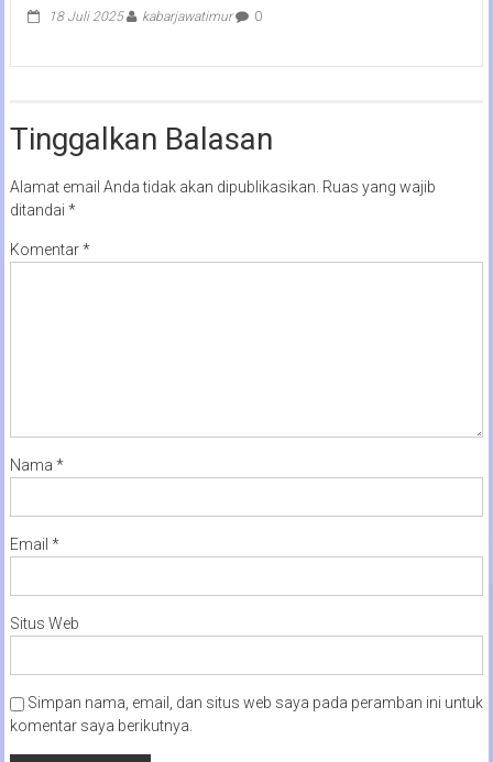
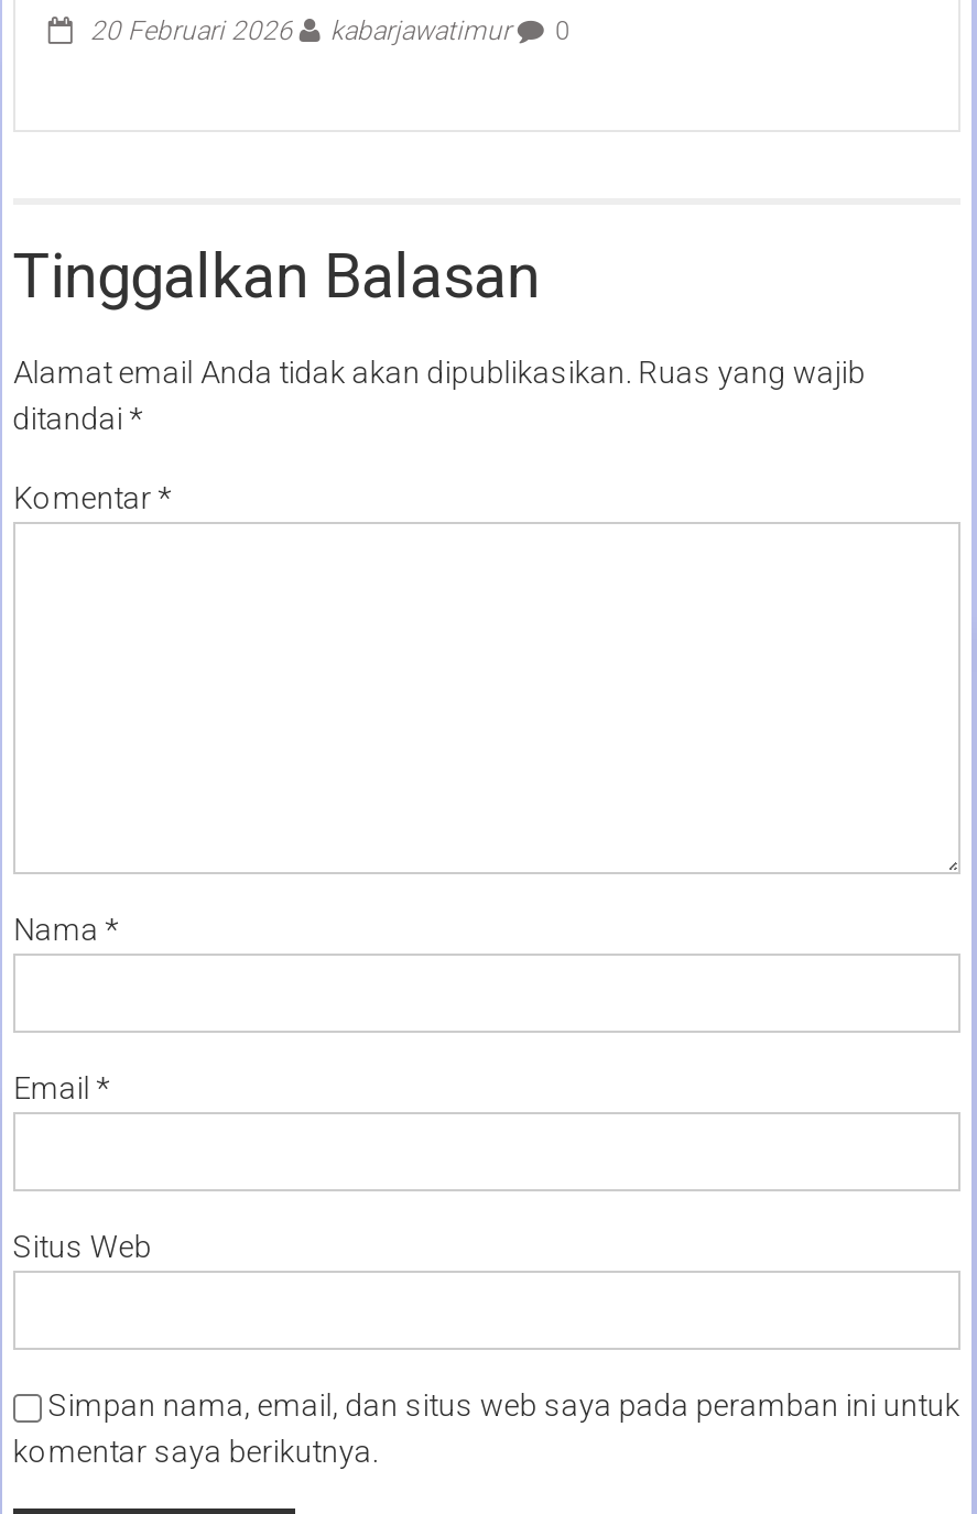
- 18 Juli 2025 kabarjawatimur 0
+ 20 Februari 2026 kabarjawatimur 0
